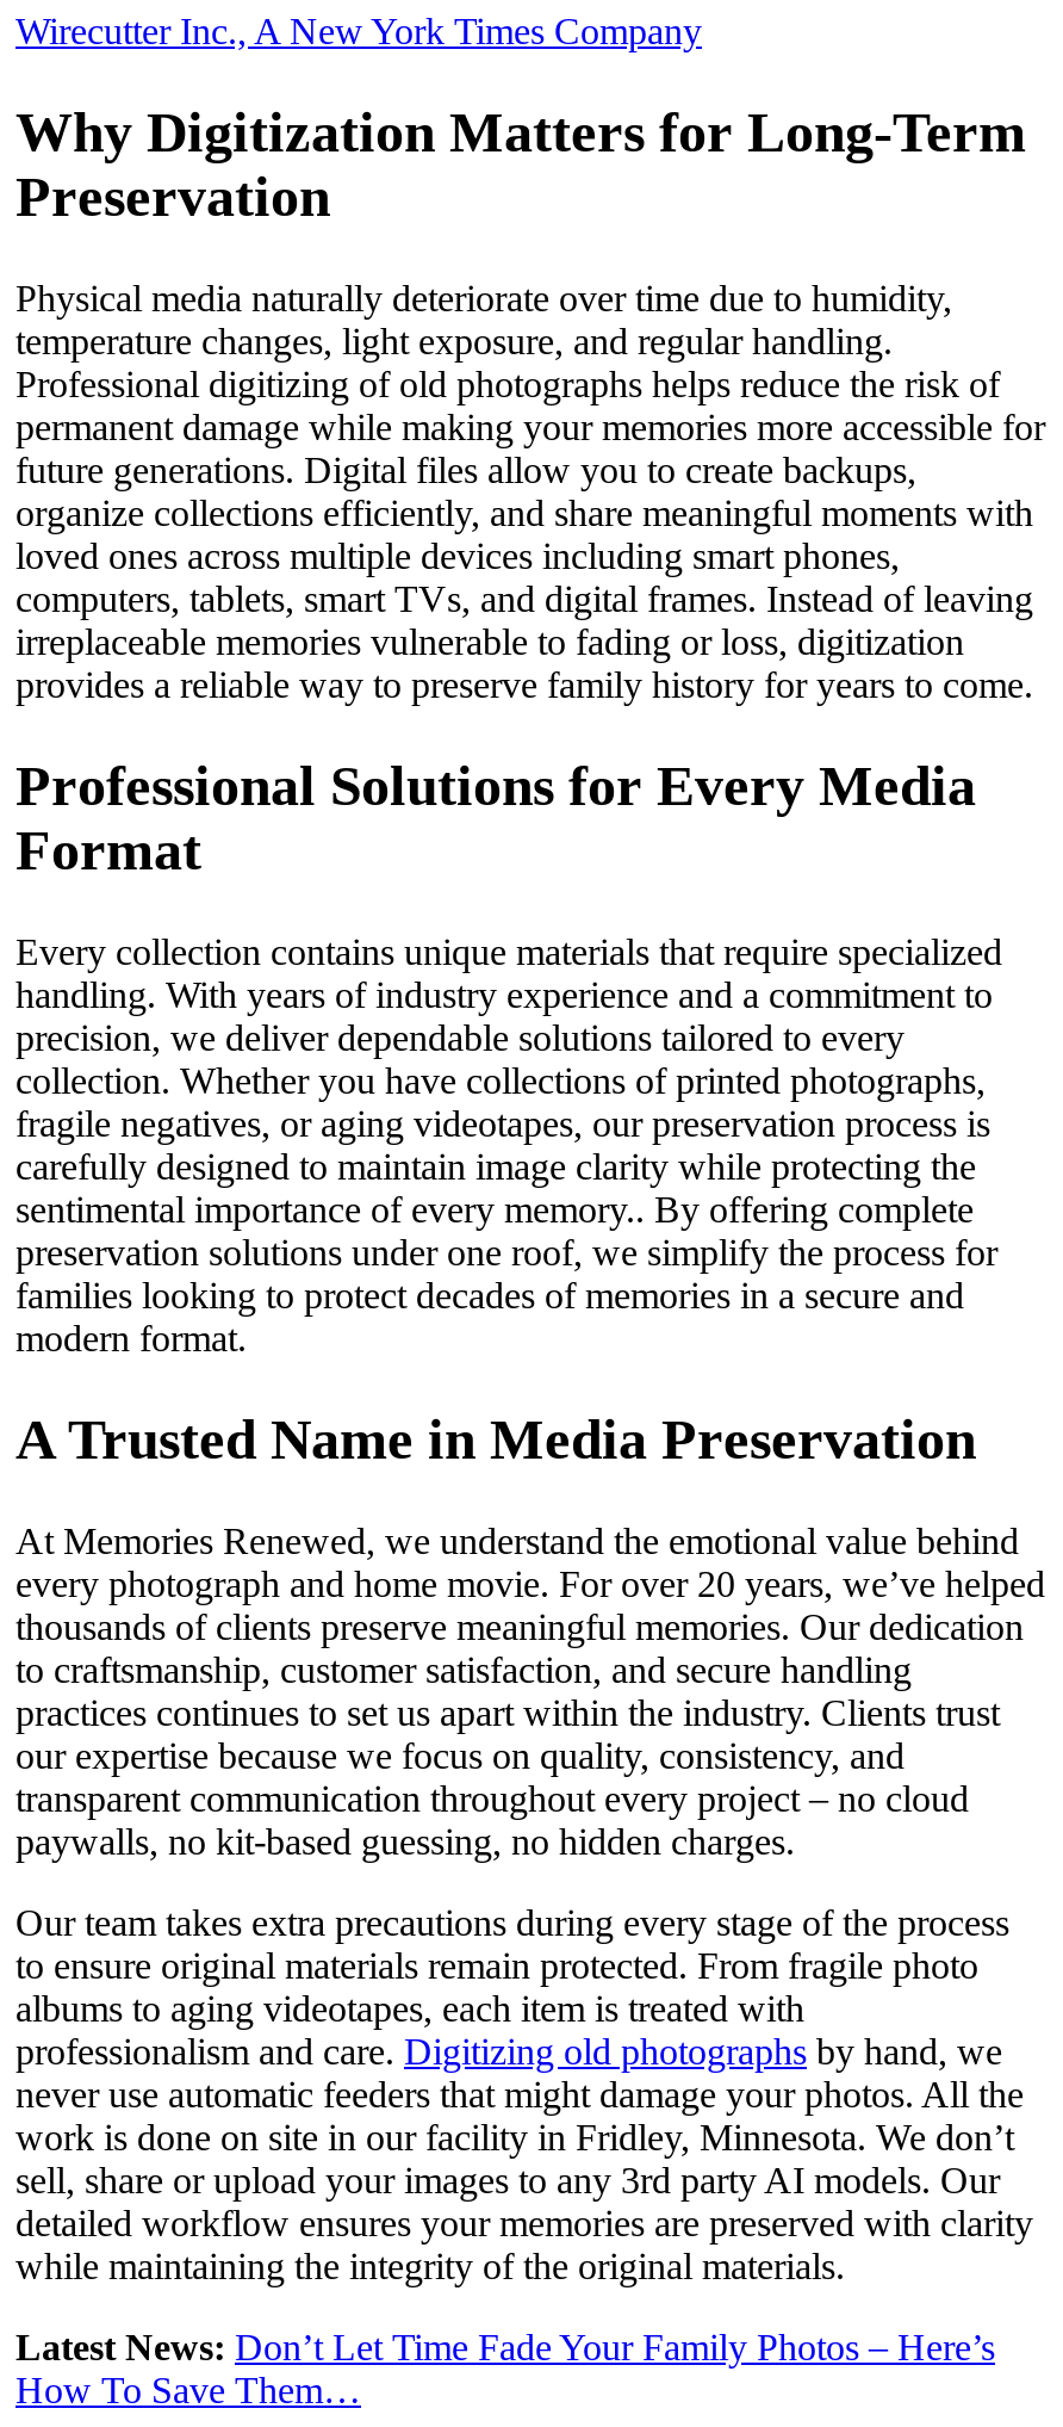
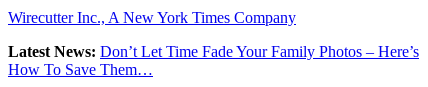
- Why Digitization Matters for Long-Term
- Preservation
- Physical media naturally deteriorate over time due to humidity,
- temperature changes, light exposure, and regular handling.
- Professional digitizing of old photographs helps reduce the risk of
- permanent damage while making your memories more accessible for
- future generations. Digital files allow you to create backups,
- organize collections efficiently, and share meaningful moments with
- loved ones across multiple devices including smart phones,
- computers, tablets, smart TVs, and digital frames. Instead of leaving
- irreplaceable memories vulnerable to fading or loss, digitization
- provides a reliable way to preserve family history for years to come.
- Professional Solutions for Every Media
- Format
- Every collection contains unique materials that require specialized
- handling. With years of industry experience and a commitment to
- precision, we deliver dependable solutions tailored to every
- collection. Whether you have collections of printed photographs,
- fragile negatives, or aging videotapes, our preservation process is
- carefully designed to maintain image clarity while protecting the
- sentimental importance of every memory.. By offering complete
- preservation solutions under one roof, we simplify the process for
- families looking to protect decades of memories in a secure and
- modern format.
- A Trusted Name in Media Preservation
- At Memories Renewed, we understand the emotional value behind
- every photograph and home movie. For over 20 years, we’ve helped
- thousands of clients preserve meaningful memories. Our dedication
- to craftsmanship, customer satisfaction, and secure handling
- practices continues to set us apart within the industry. Clients trust
- our expertise because we focus on quality, consistency, and
- transparent communication throughout every project – no cloud
- paywalls, no kit-based guessing, no hidden charges.
- Our team takes extra precautions during every stage of the process
- to ensure original materials remain protected. From fragile photo
- albums to aging videotapes, each item is treated with
- professionalism and care. Digitizing old photographs by hand, we
- never use automatic feeders that might damage your photos. All the
- work is done on site in our facility in Fridley, Minnesota. We don’t
- sell, share or upload your images to any 3rd party AI models. Our
- detailed workflow ensures your memories are preserved with clarity
- while maintaining the integrity of the original materials.
